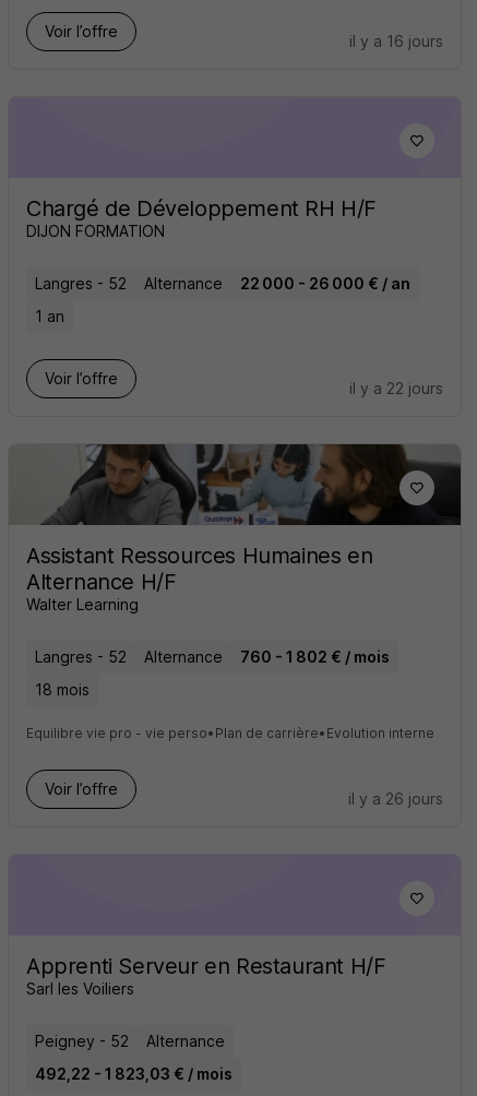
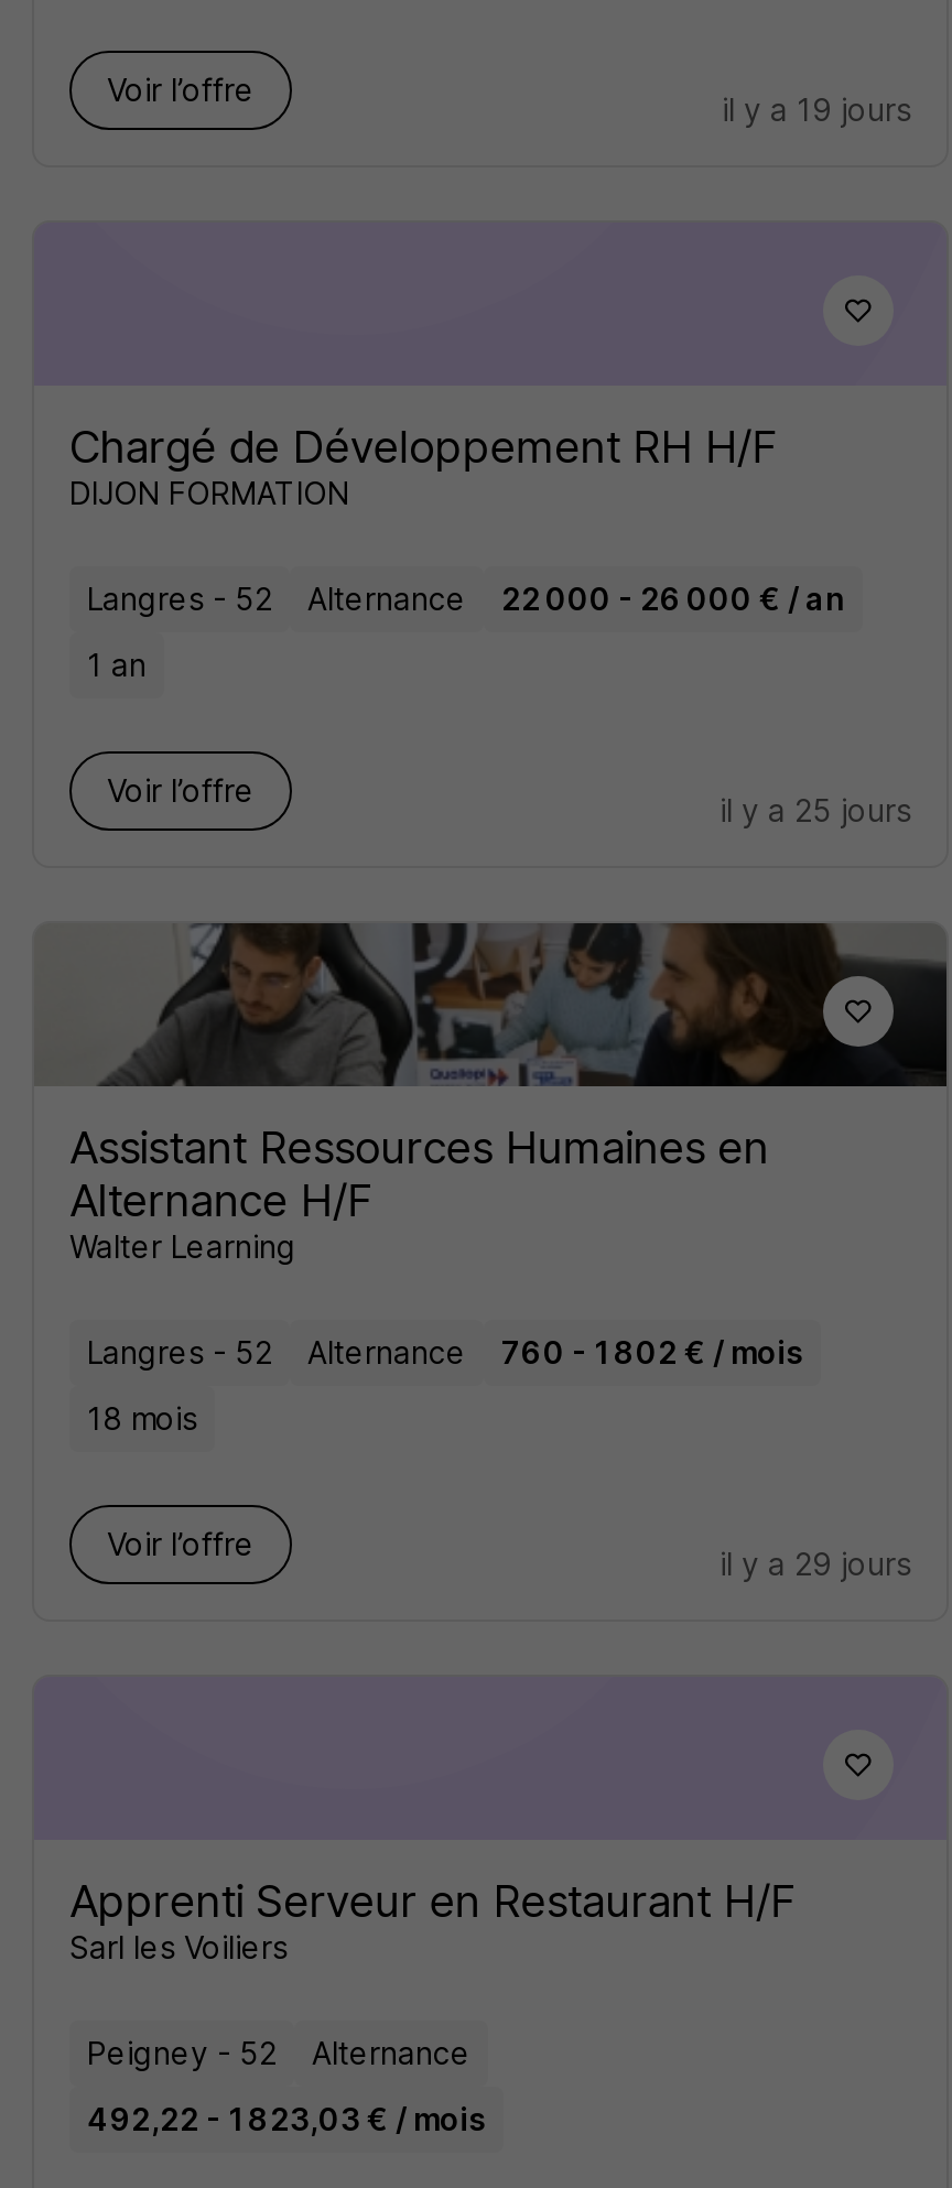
- il y a 16 jours
+ il y a 19 jours

- il y a 22 jours
+ il y a 25 jours

- Equilibre vie pro - vie perso• Plan de carrière• Evolution interne

- il y a 26 jours
+ il y a 29 jours
